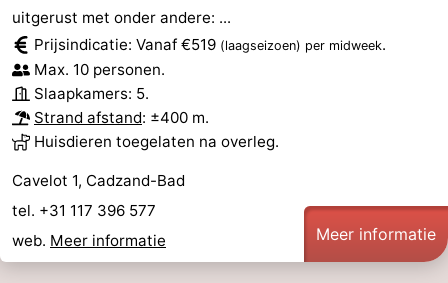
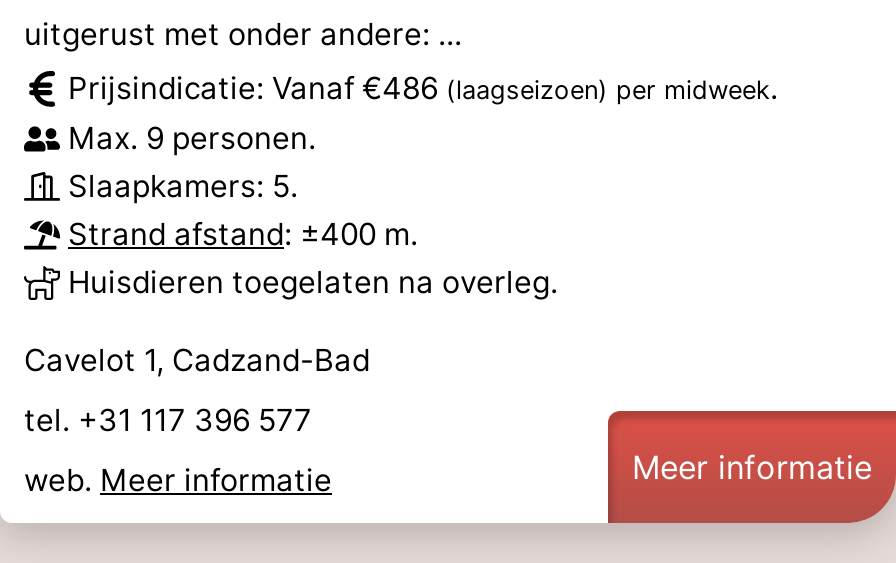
- Prijsindicatie: Vanaf €519 (laagseizoen) per midweek.
+ Prijsindicatie: Vanaf €486 (laagseizoen) per midweek.

- Max. 10 personen.
+ Max. 9 personen.
